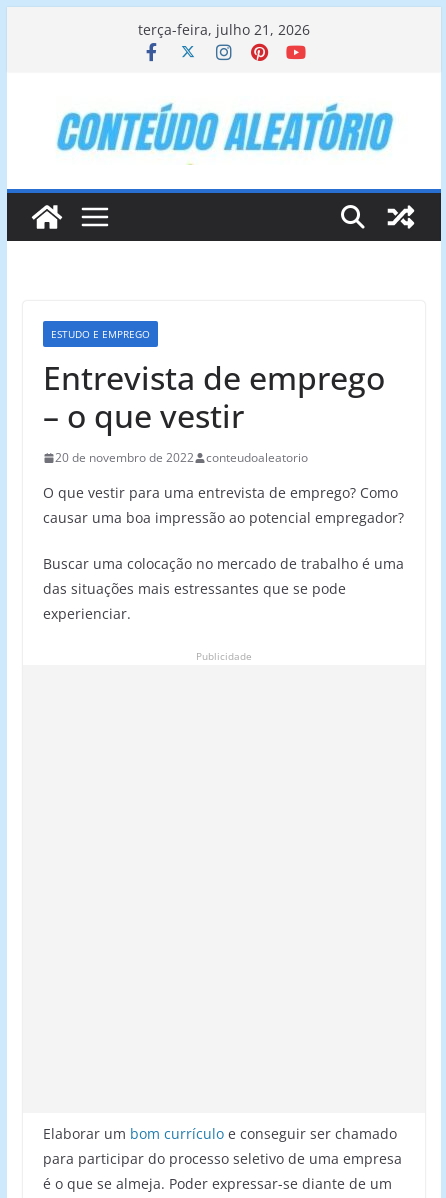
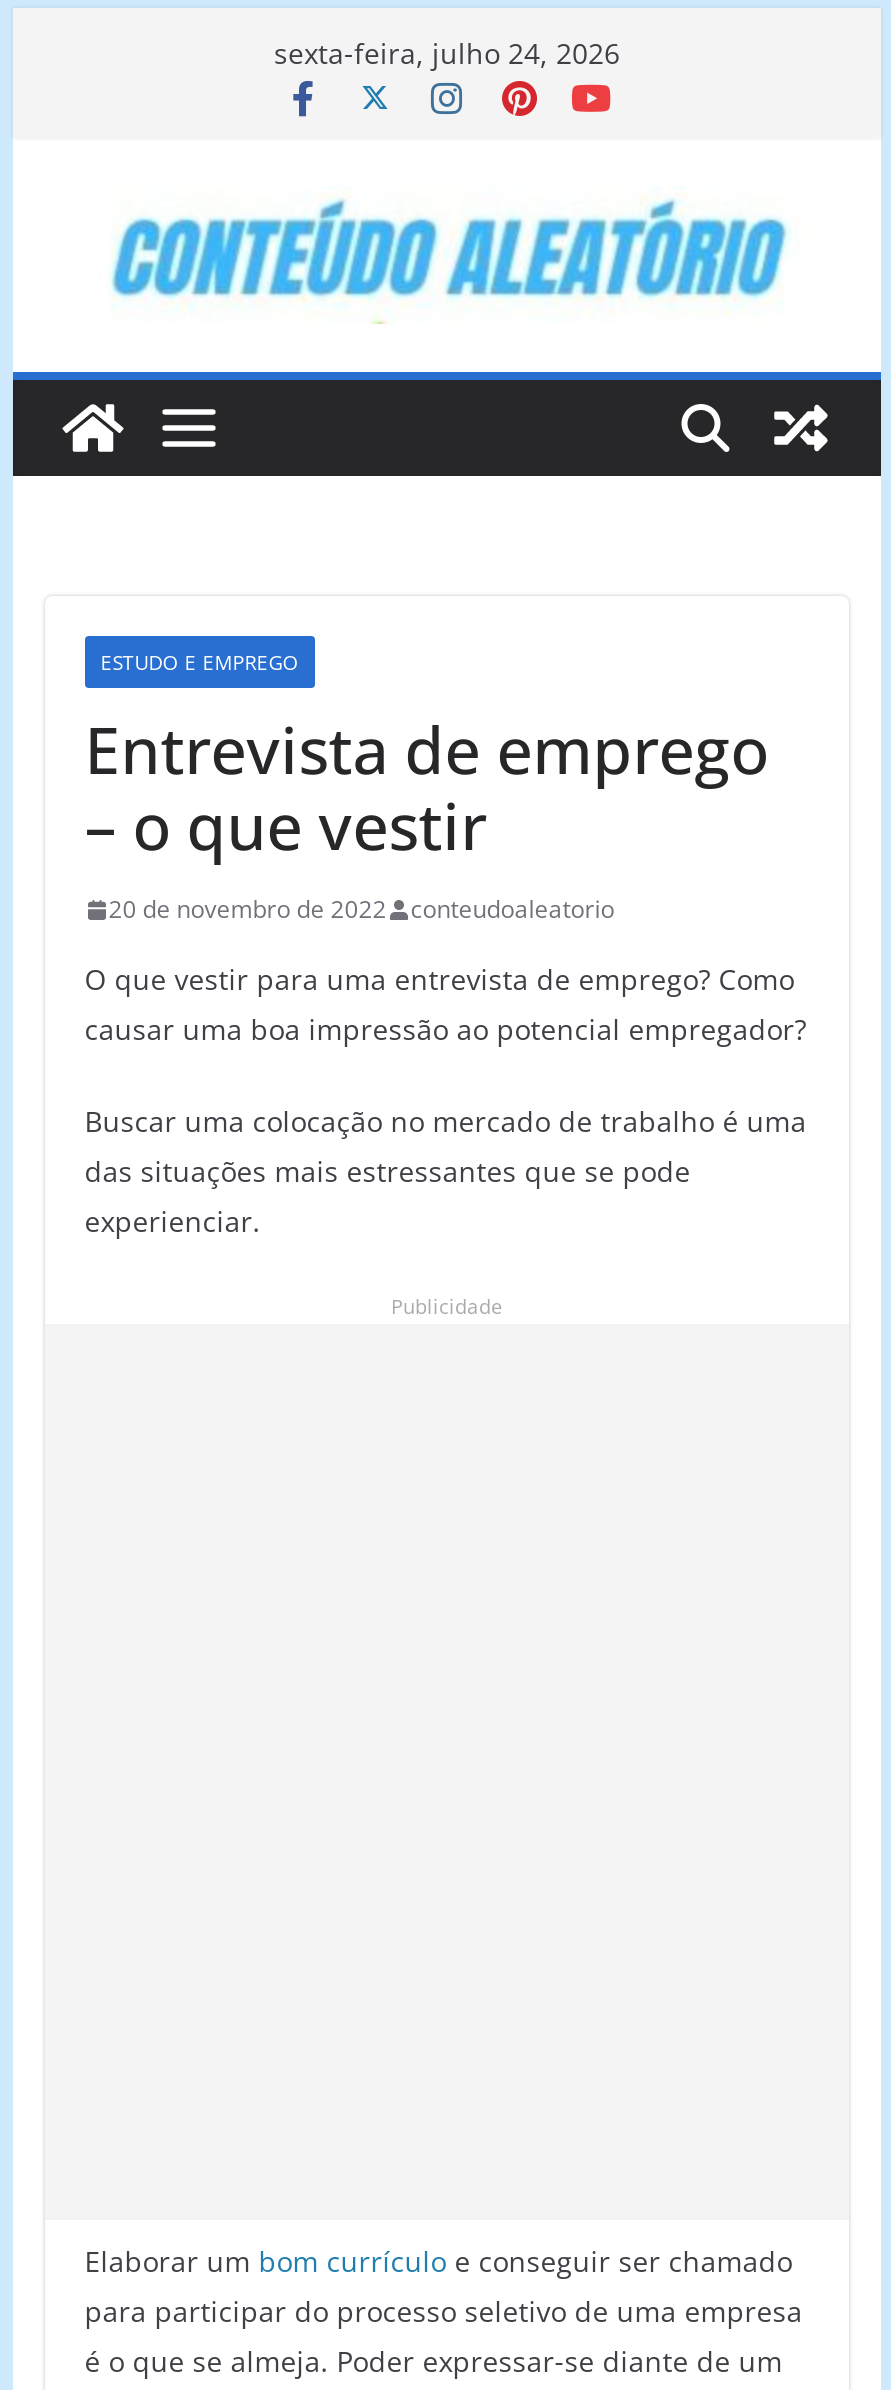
- terça-feira, julho 21, 2026
+ sexta-feira, julho 24, 2026
